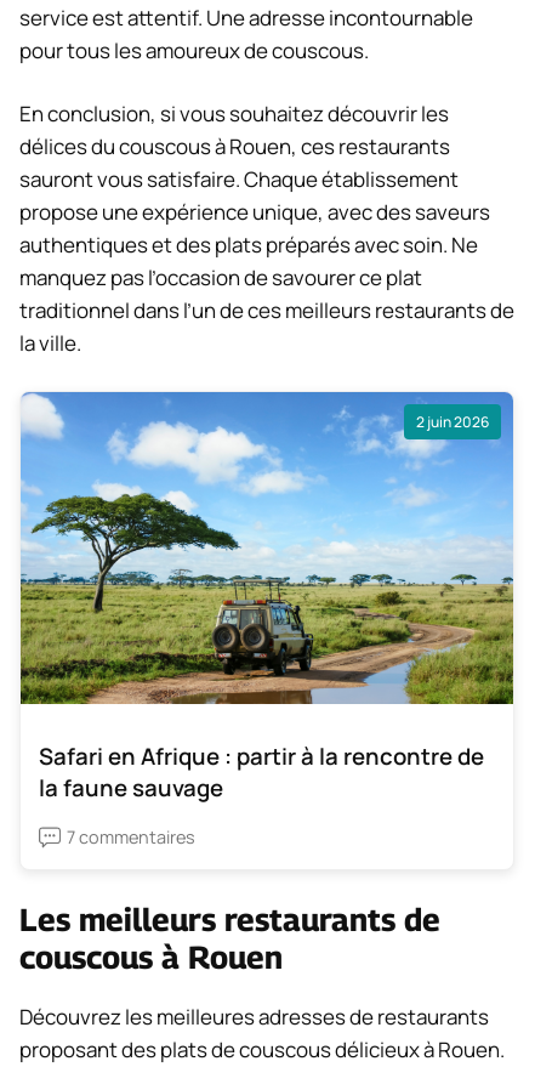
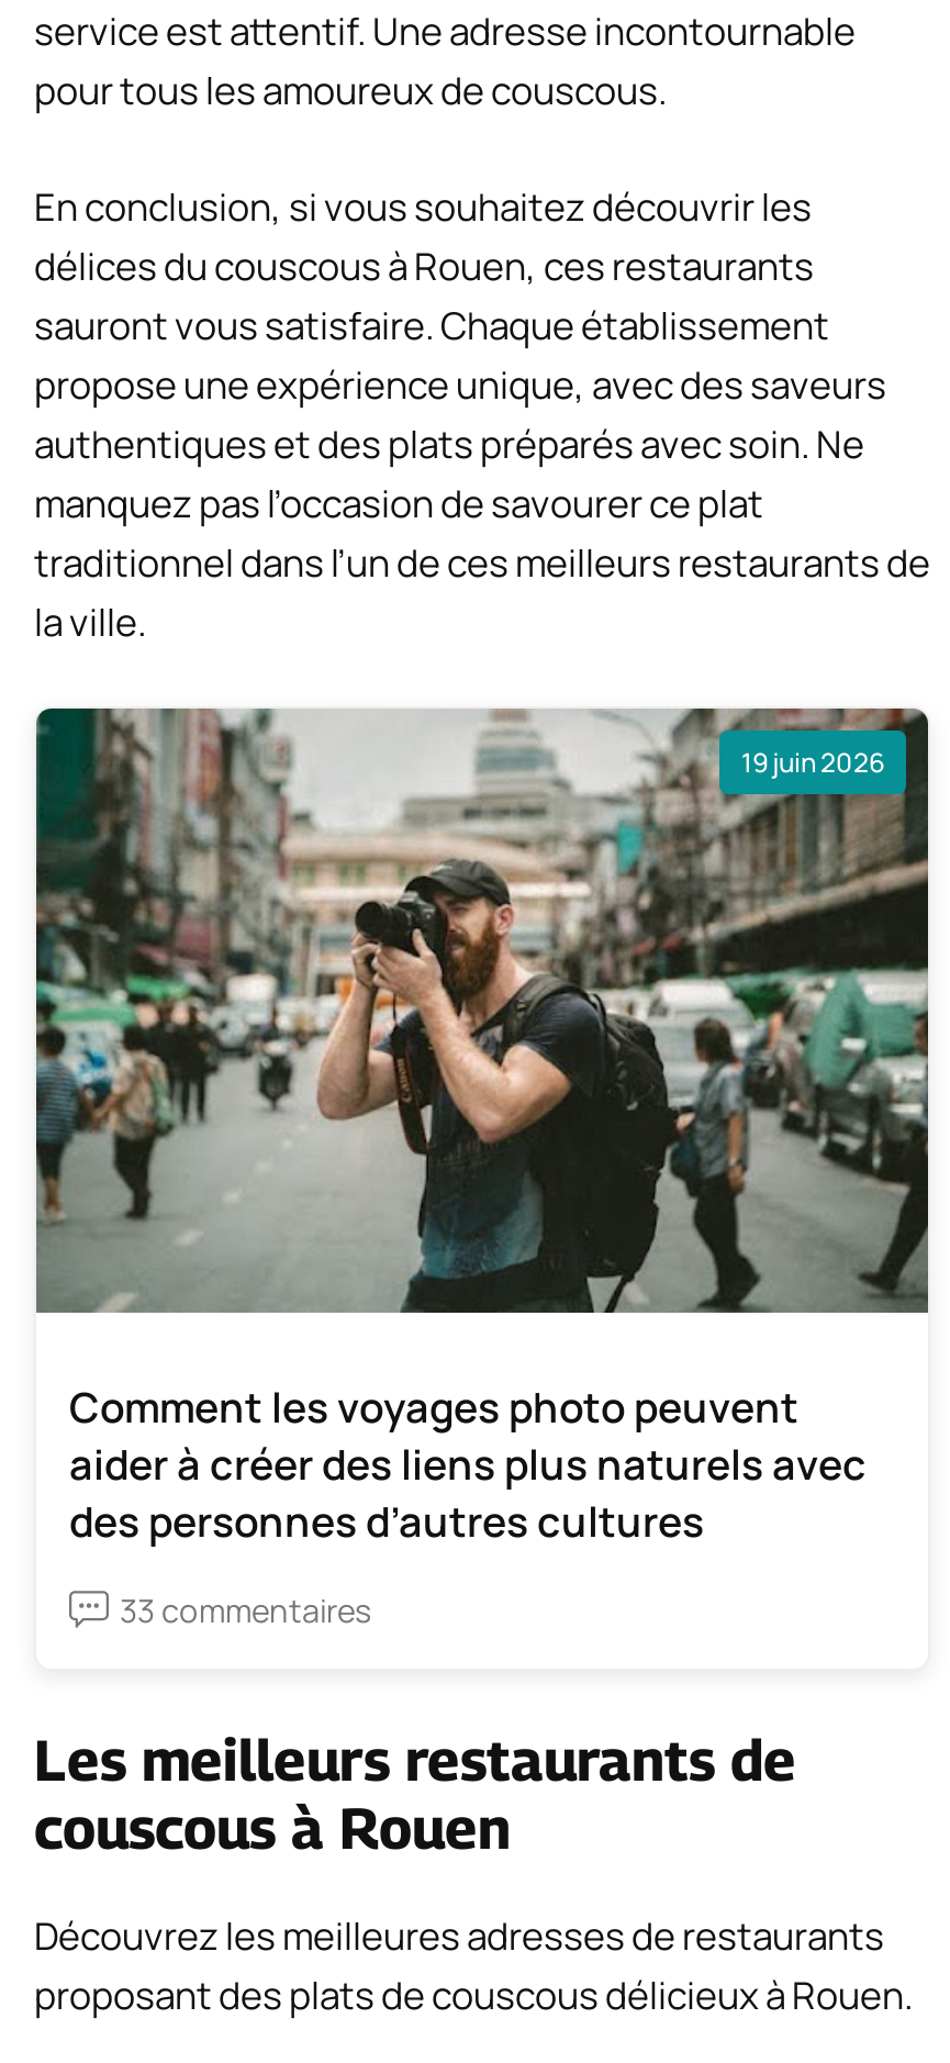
- [image]
- 2 juin 2026
+ [image]
+ 19 juin 2026

- Safari en Afrique : partir à la rencontre de
- la faune sauvage
+ Comment les voyages photo peuvent
+ aider à créer des liens plus naturels avec
+ des personnes d’autres cultures

- 7 commentaires
+ 33 commentaires
